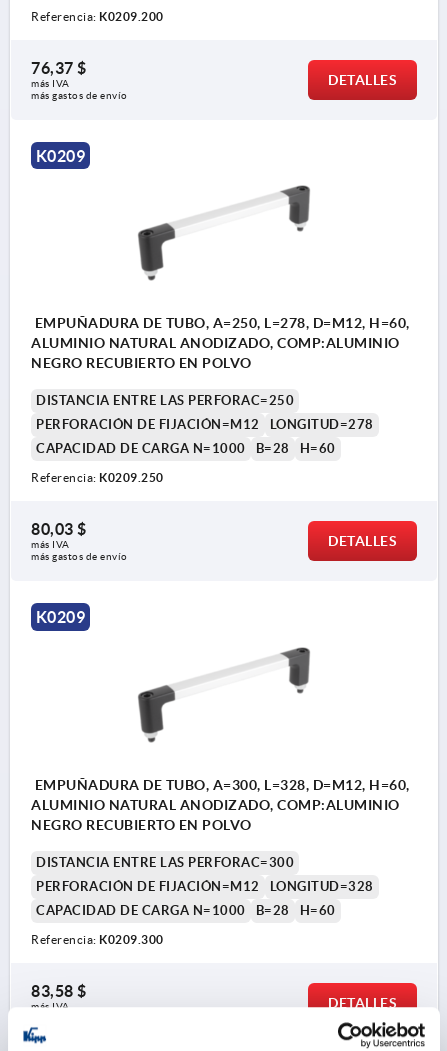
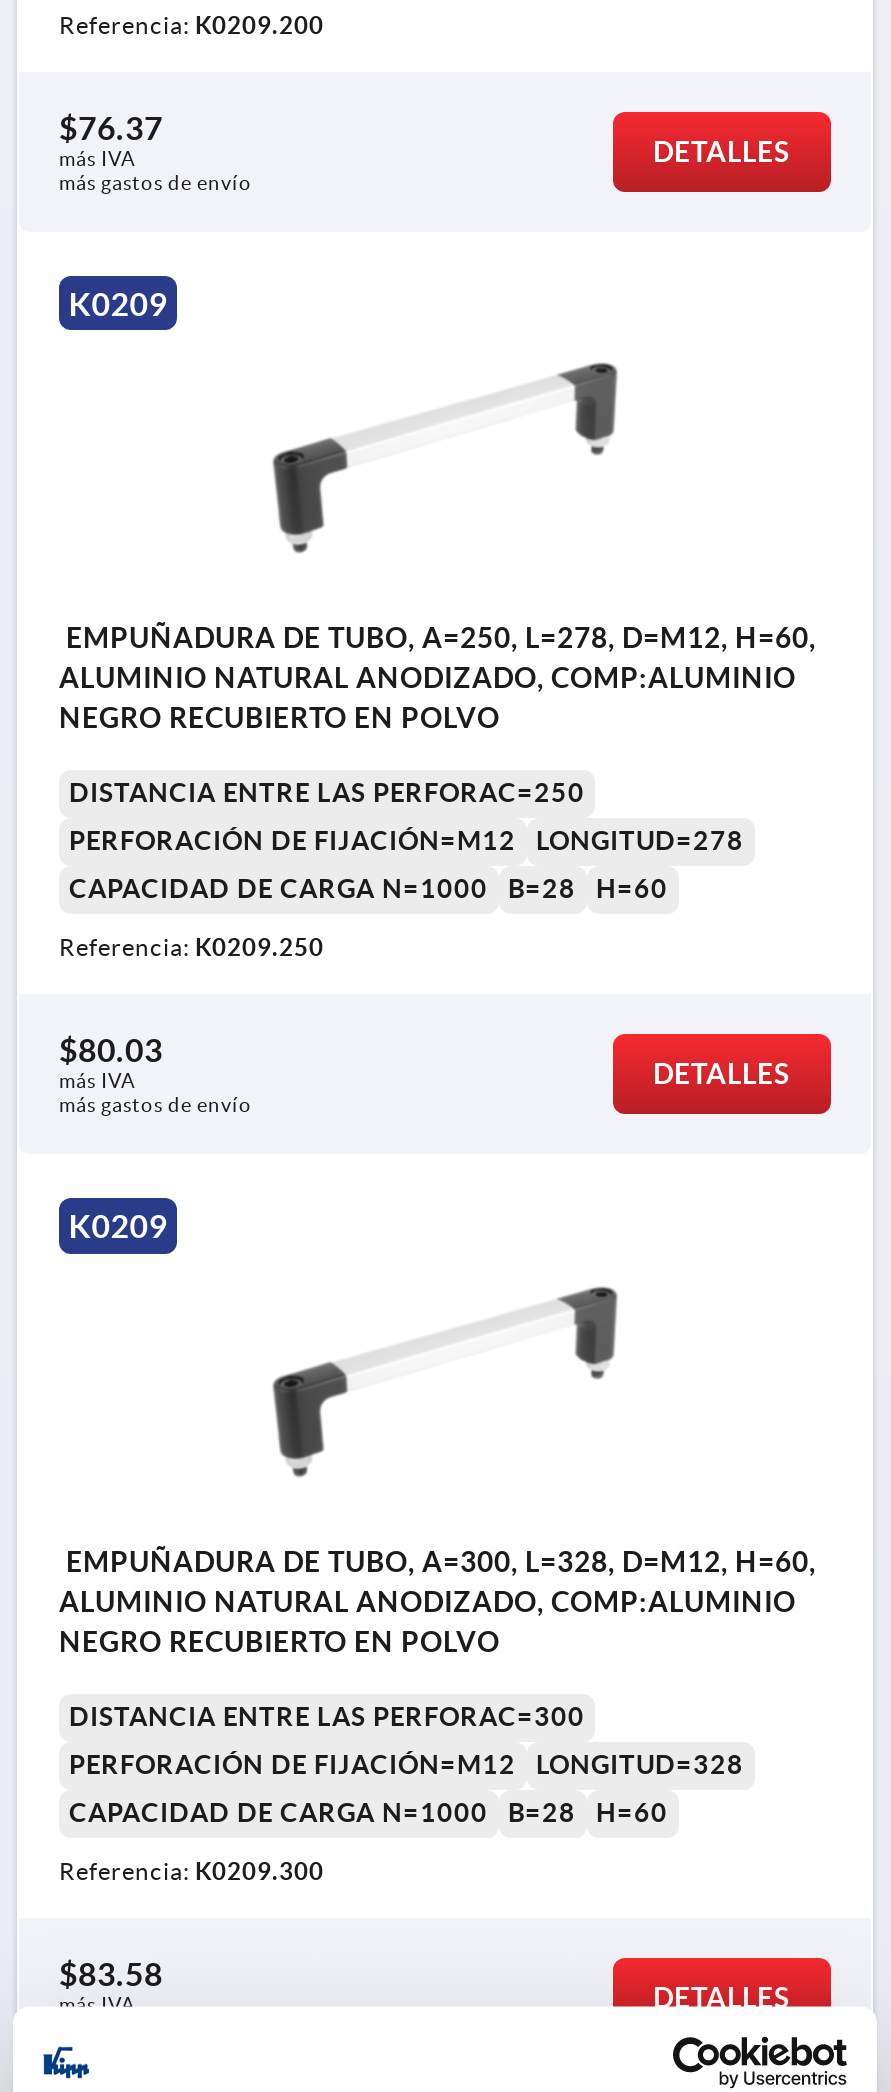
- 76,37 $
+ $76.37

- 80,03 $
+ $80.03

- 83,58 $
+ $83.58
